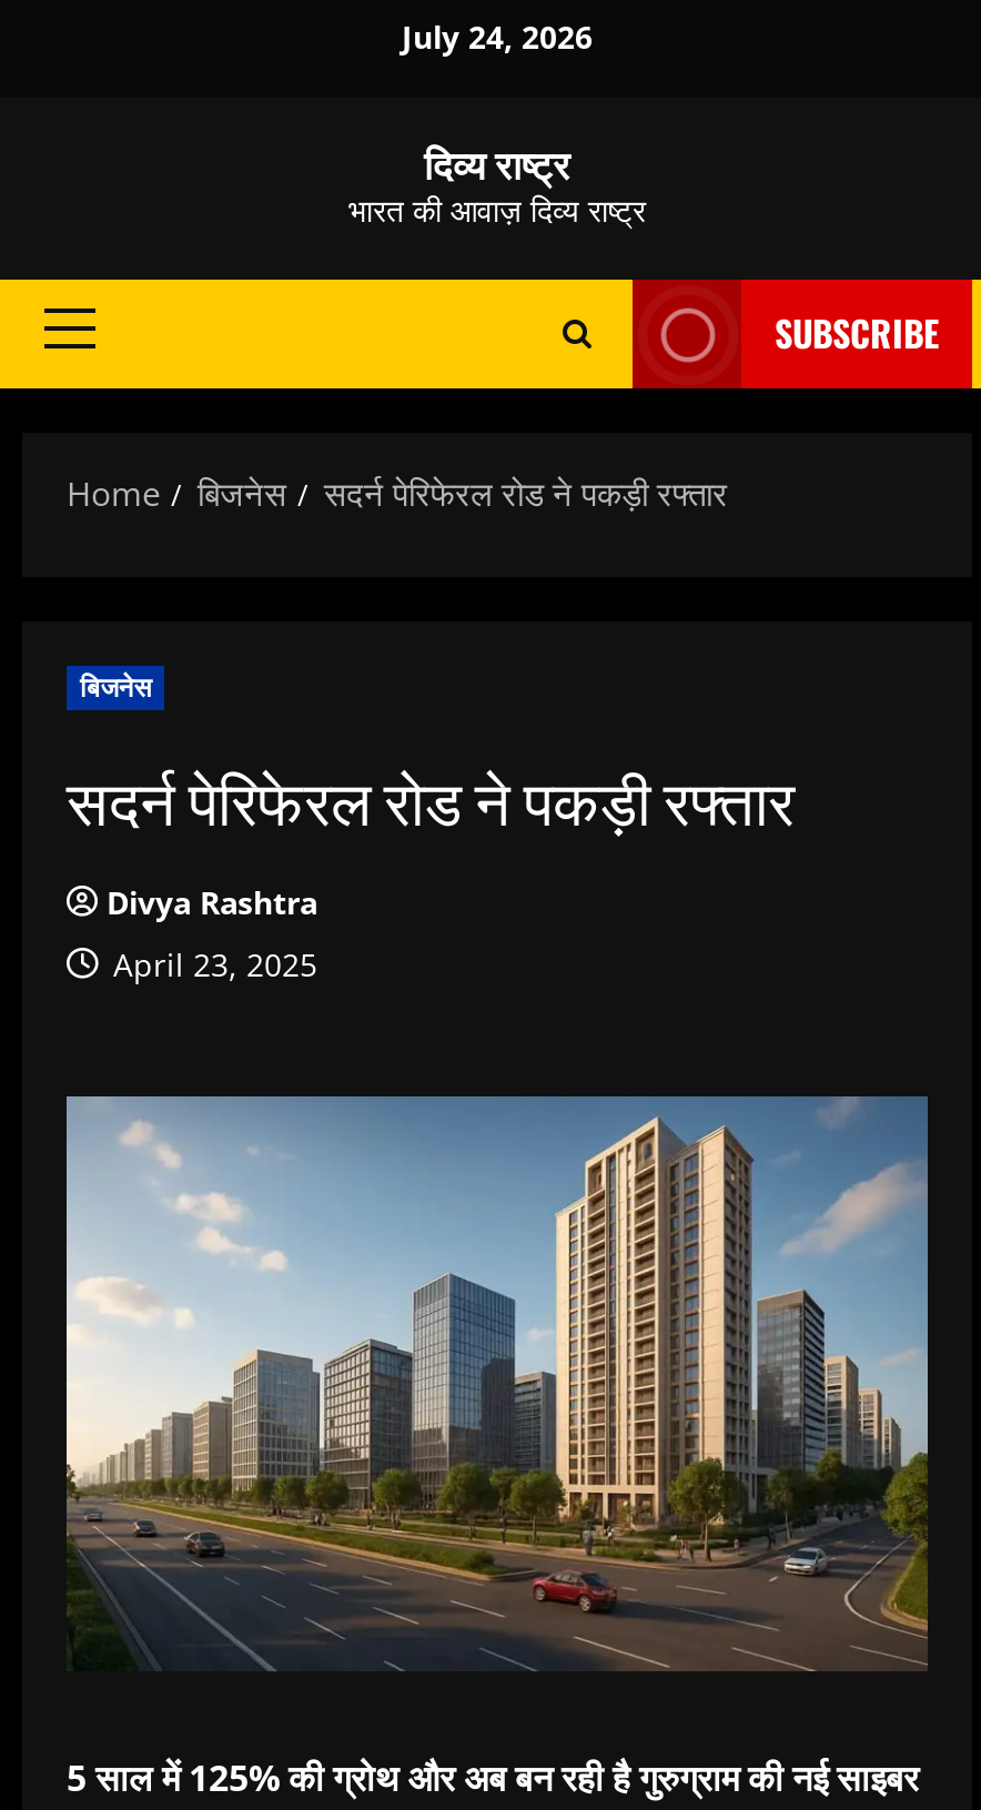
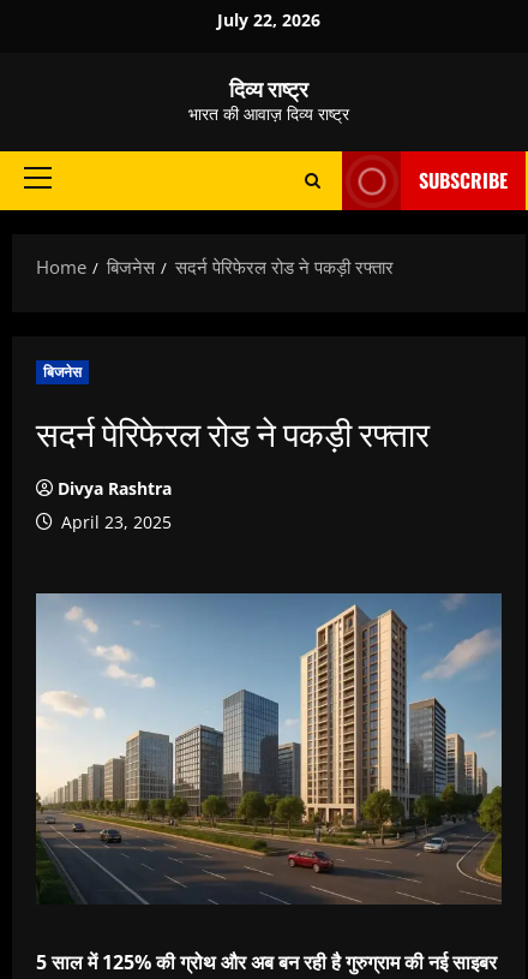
- July 24, 2026
+ July 22, 2026
